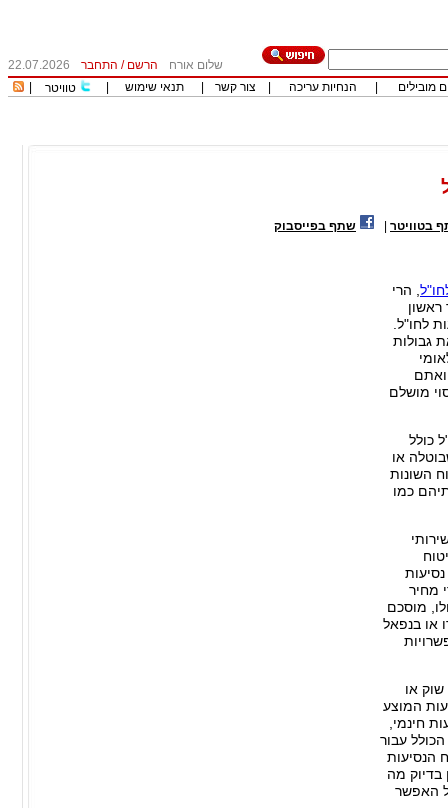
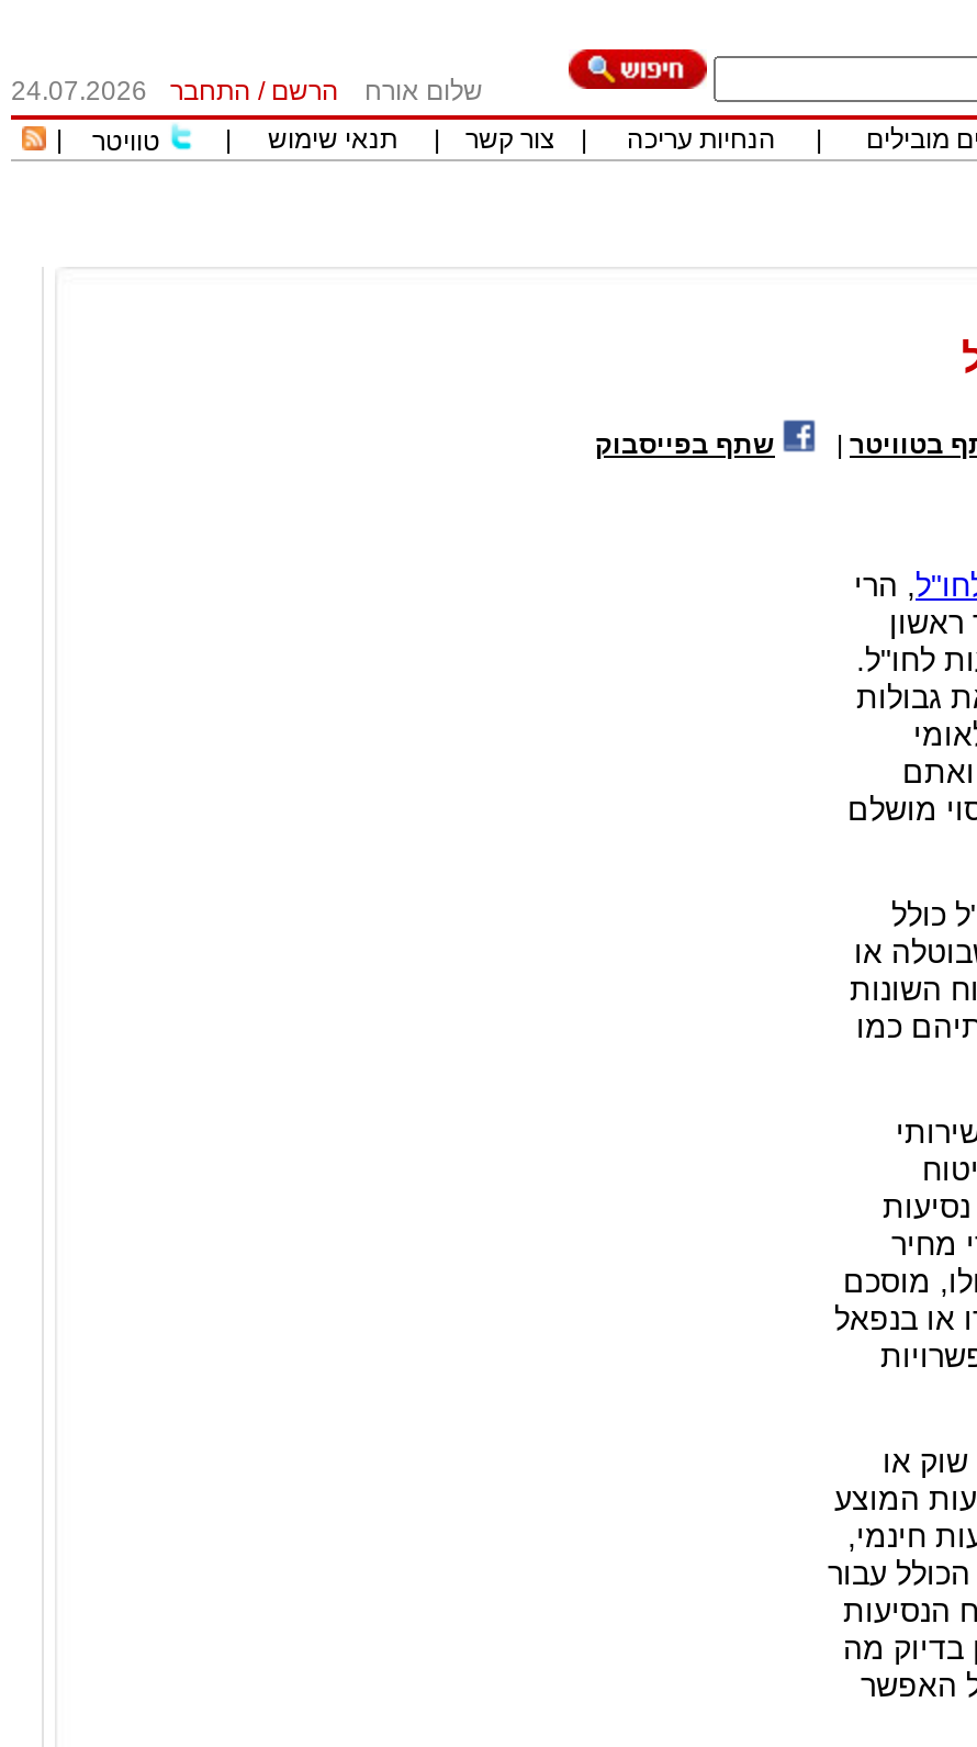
- שלום אורח הרשם / התחבר 22.07.2026
+ שלום אורח הרשם / התחבר 24.07.2026
